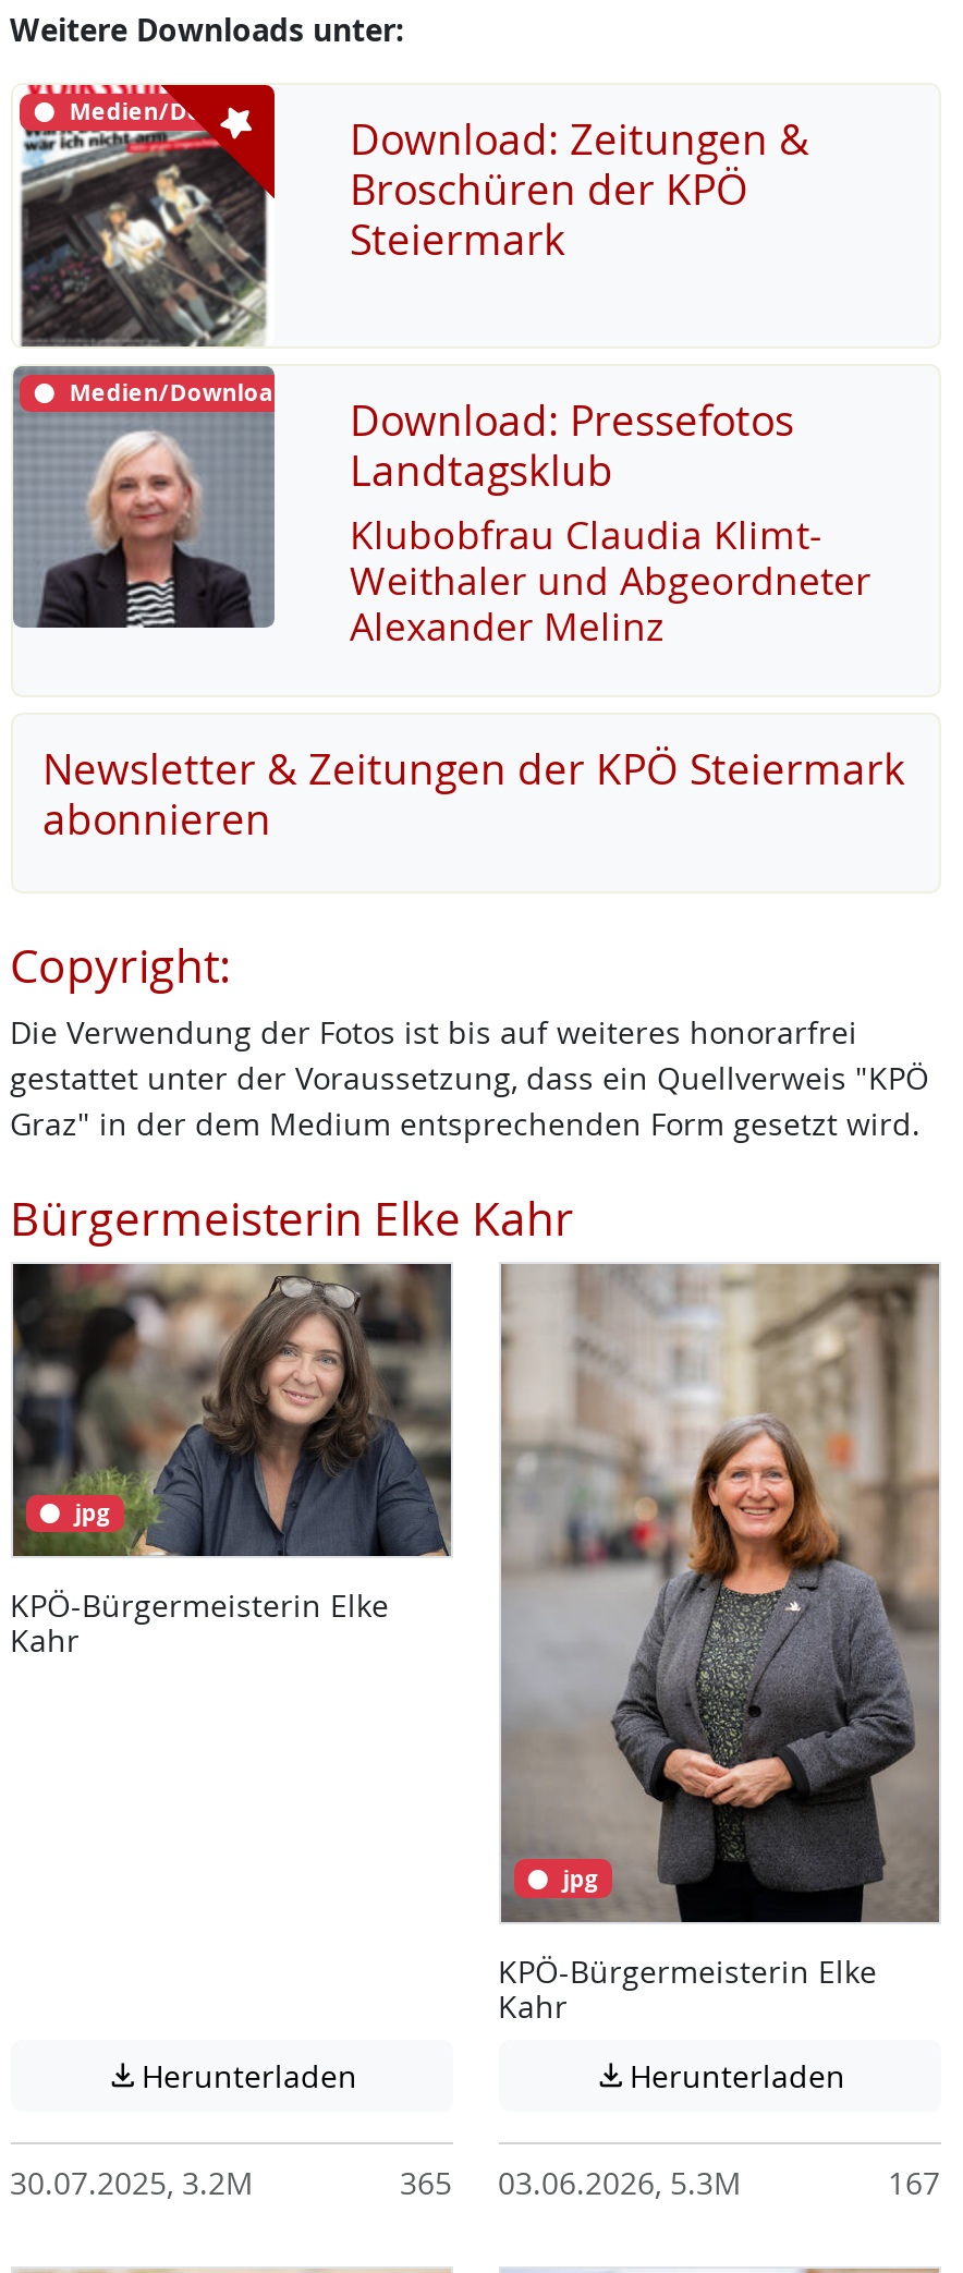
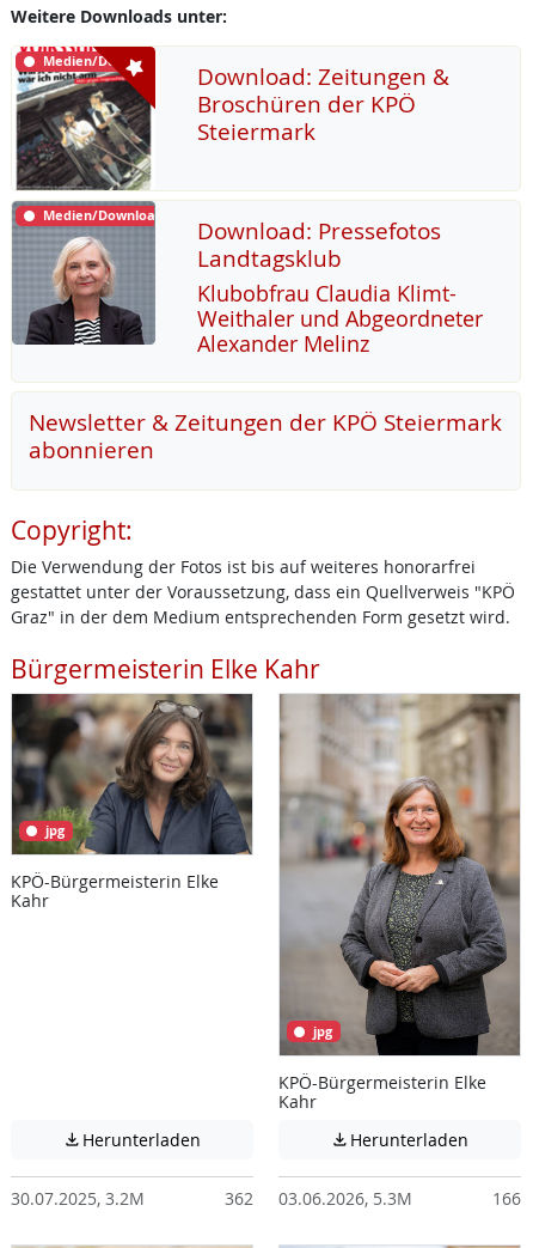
- 365 03.06.2026, 5.3M
+ 362 03.06.2026, 5.3M

- 167
+ 166
